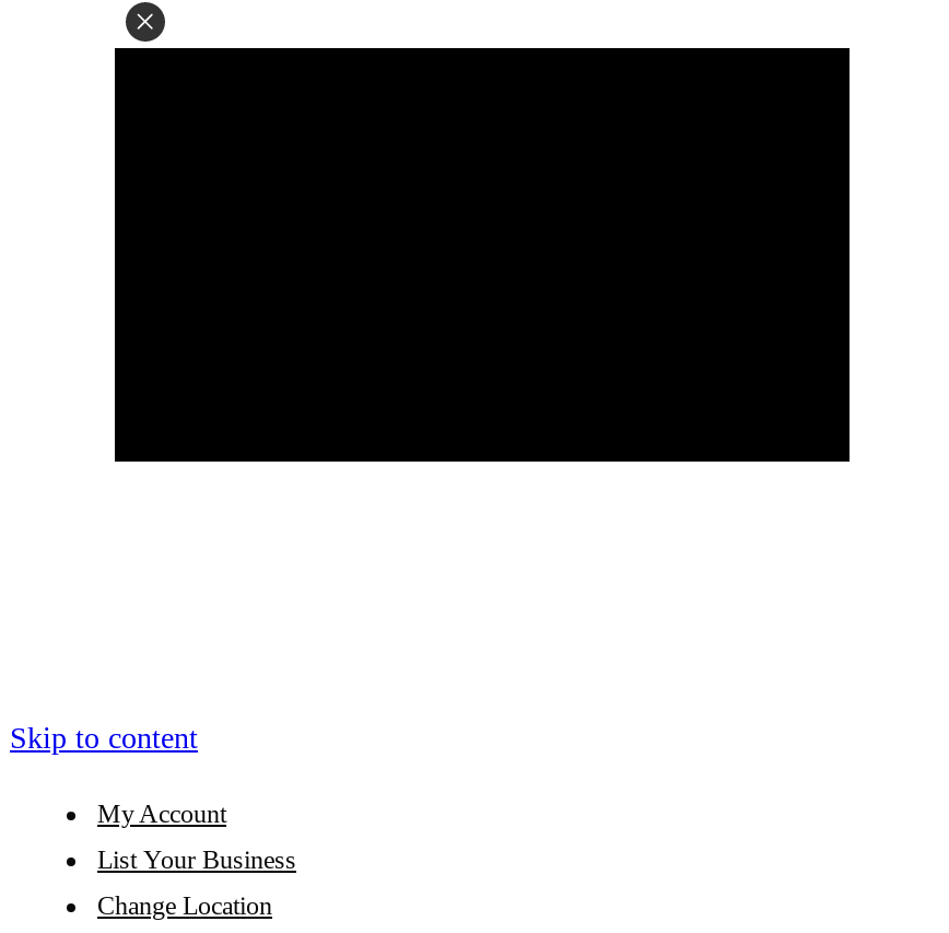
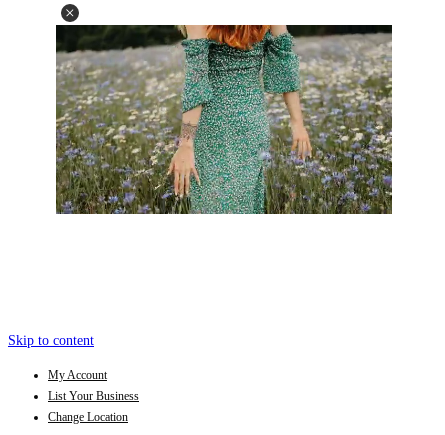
+ [image]
